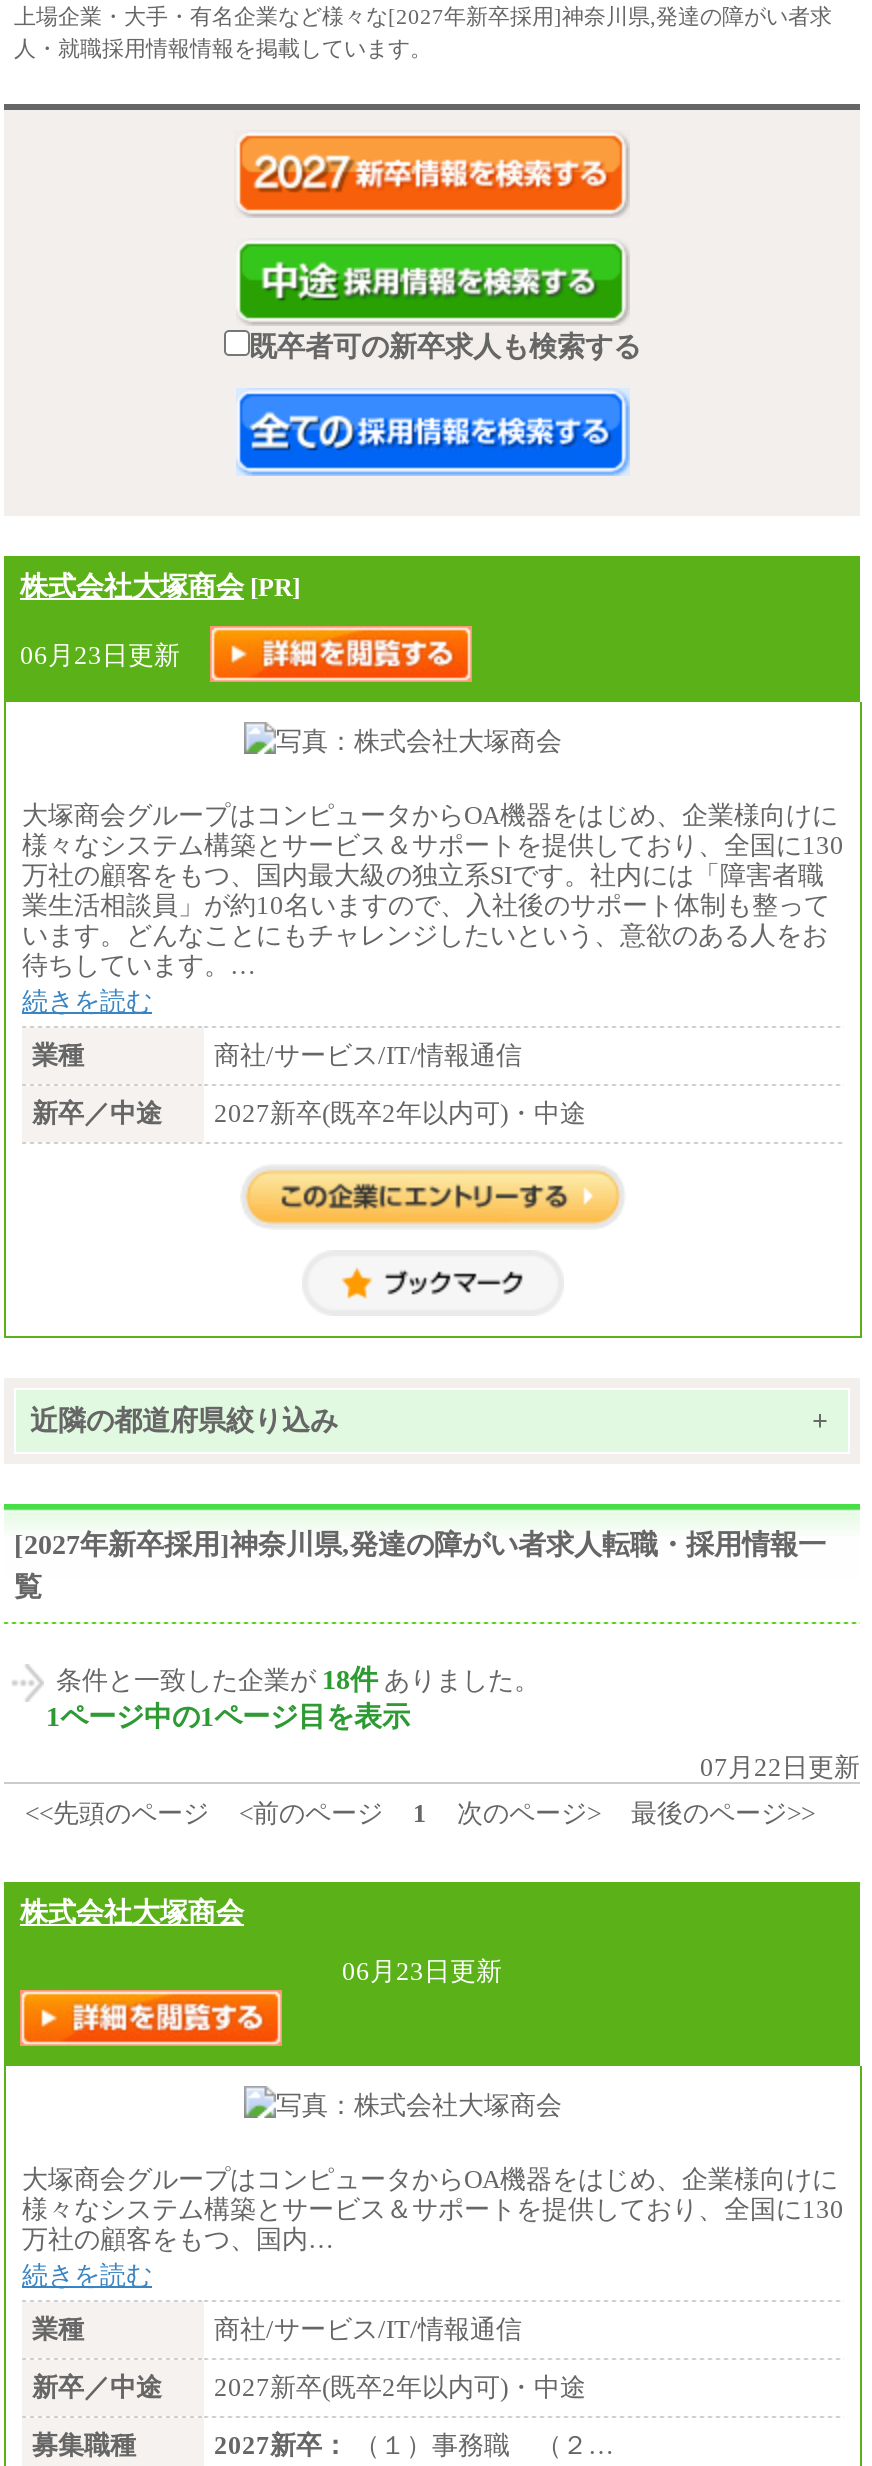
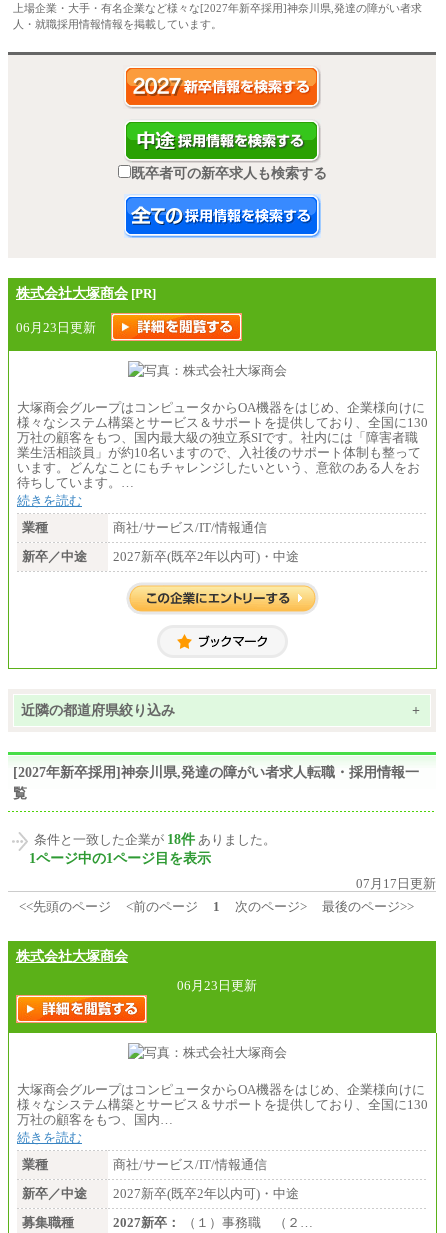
- 07月22日更新
+ 07月17日更新
